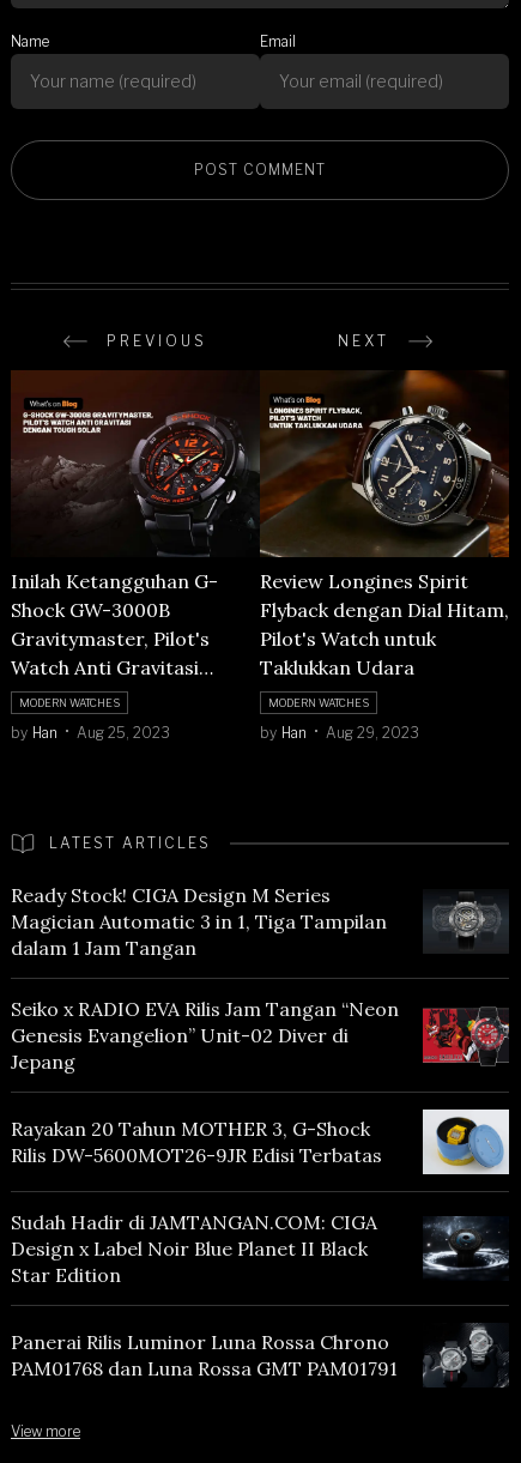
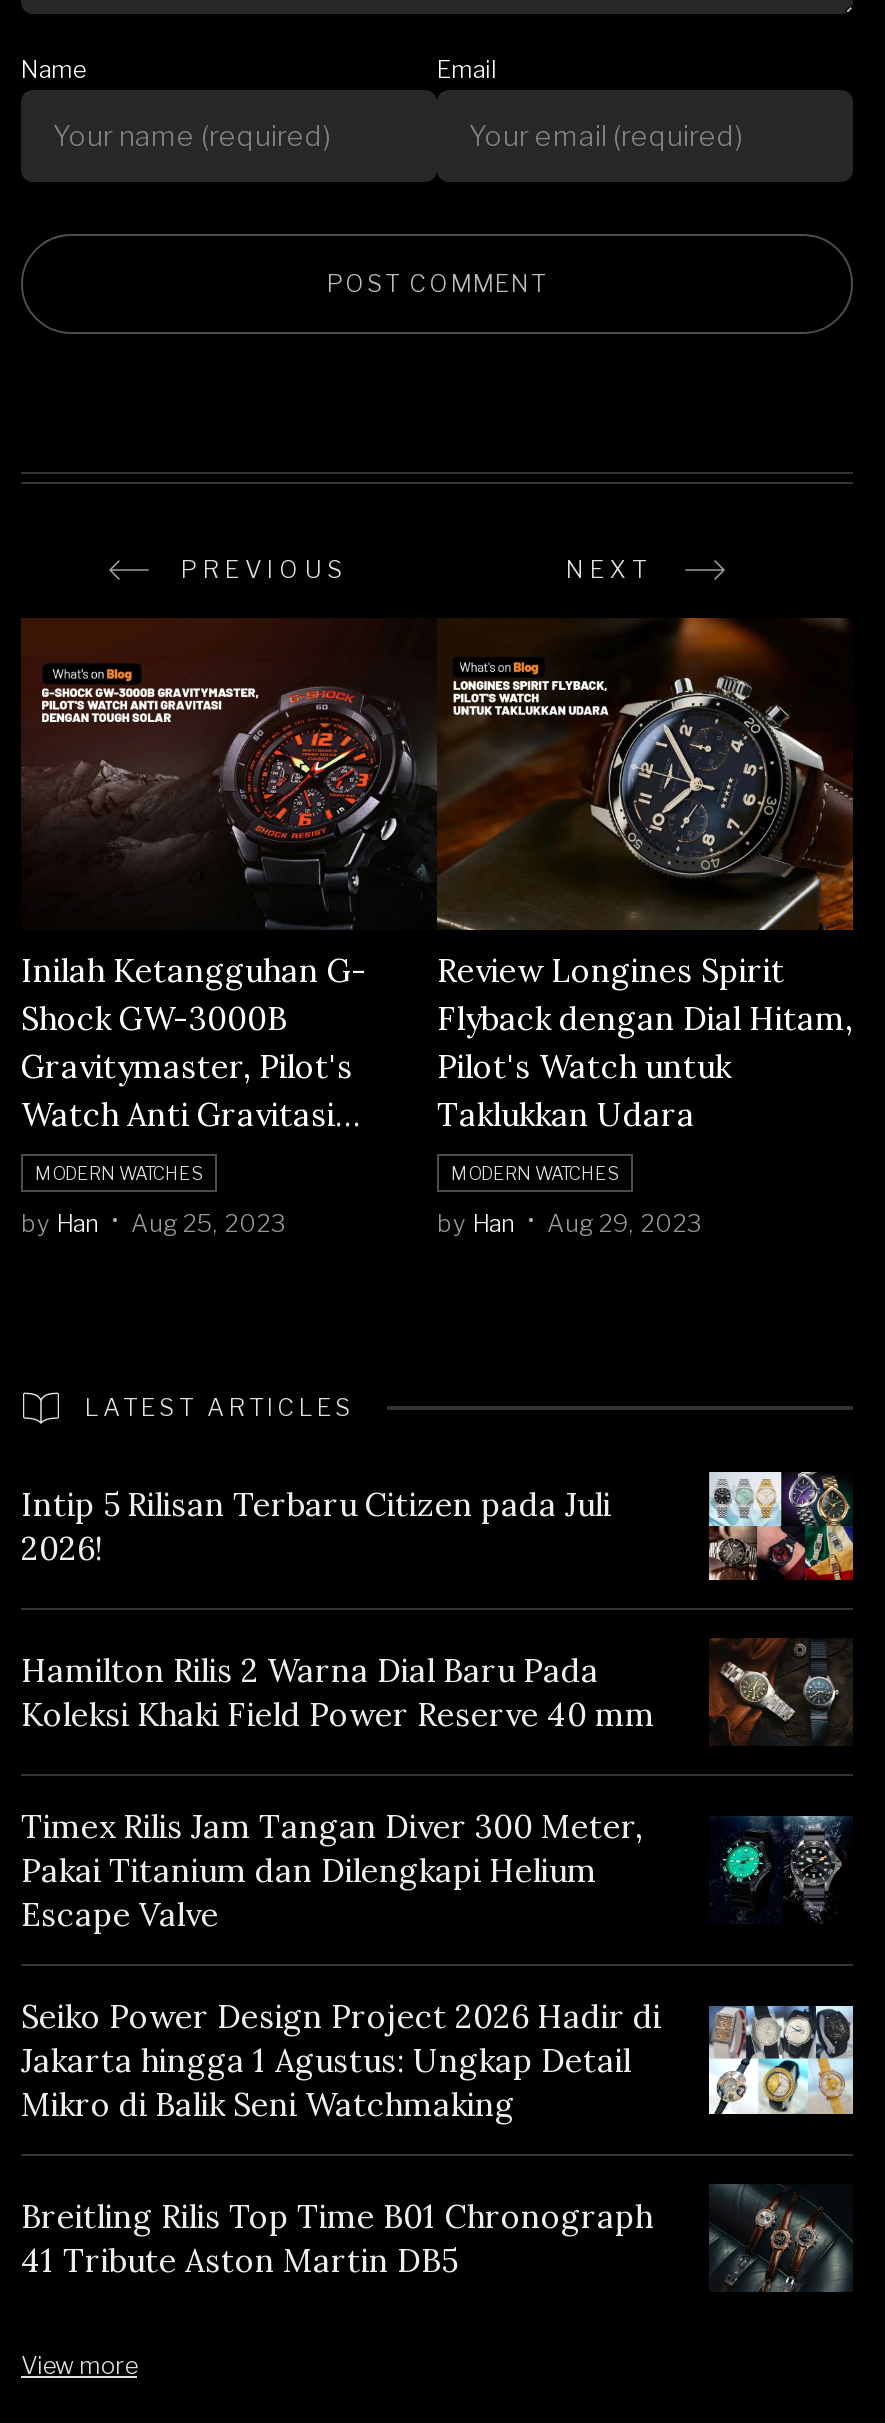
- Ready Stock! CIGA Design M Series
- Magician Automatic 3 in 1, Tiga Tampilan
- dalam 1 Jam Tangan
+ Intip 5 Rilisan Terbaru Citizen pada Juli
+ 2026!

- [image]
+ [image]

- [image]
- Seiko x RADIO EVA Rilis Jam Tangan “Neon
- Genesis Evangelion” Unit-02 Diver di
- Jepang
+ [image]
+ Hamilton Rilis 2 Warna Dial Baru Pada
+ Koleksi Khaki Field Power Reserve 40 mm

- [image]
- Rayakan 20 Tahun MOTHER 3, G-Shock
- Rilis DW-5600MOT26-9JR Edisi Terbatas
+ [image]
+ Timex Rilis Jam Tangan Diver 300 Meter,
+ Pakai Titanium dan Dilengkapi Helium
+ Escape Valve

- [image]
- Sudah Hadir di JAMTANGAN.COM: CIGA
- Design x Label Noir Blue Planet II Black
- Star Edition
+ [image]
+ Seiko Power Design Project 2026 Hadir di
+ Jakarta hingga 1 Agustus: Ungkap Detail
+ Mikro di Balik Seni Watchmaking

- [image]
- Panerai Rilis Luminor Luna Rossa Chrono
- PAM01768 dan Luna Rossa GMT PAM01791
+ [image]
+ Breitling Rilis Top Time B01 Chronograph
+ 41 Tribute Aston Martin DB5
